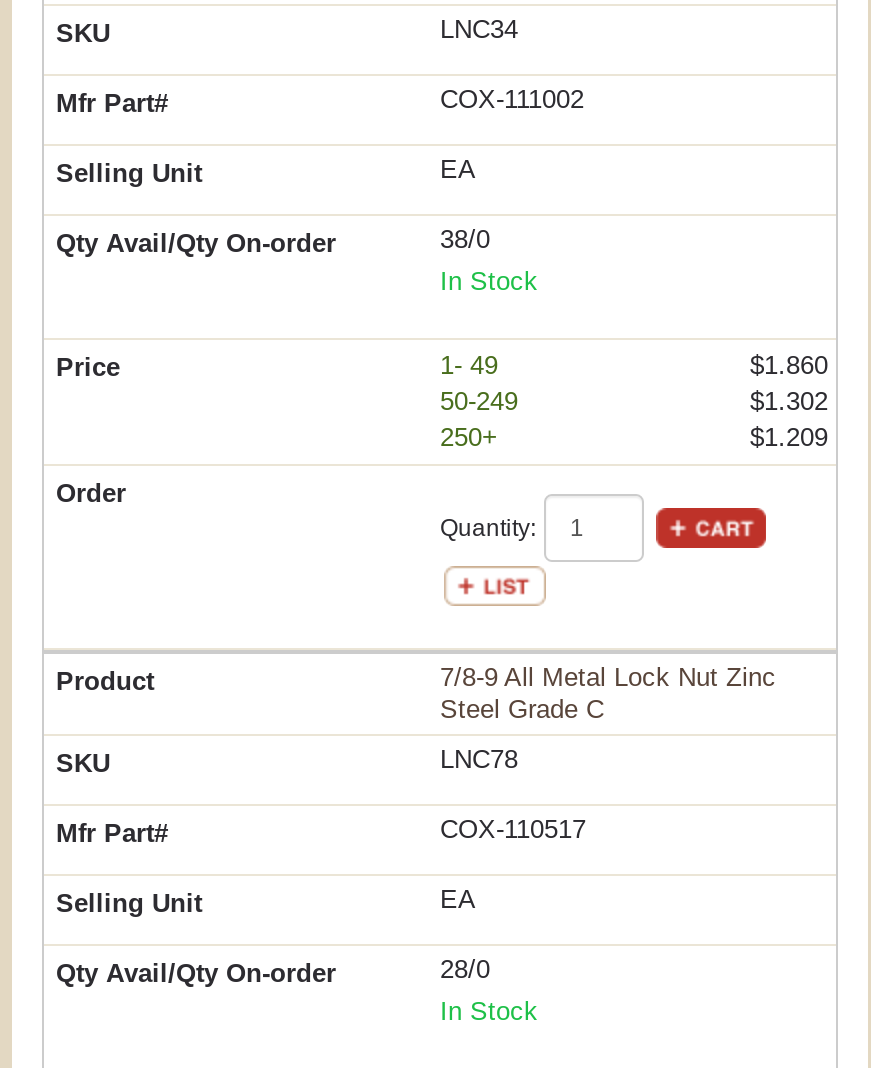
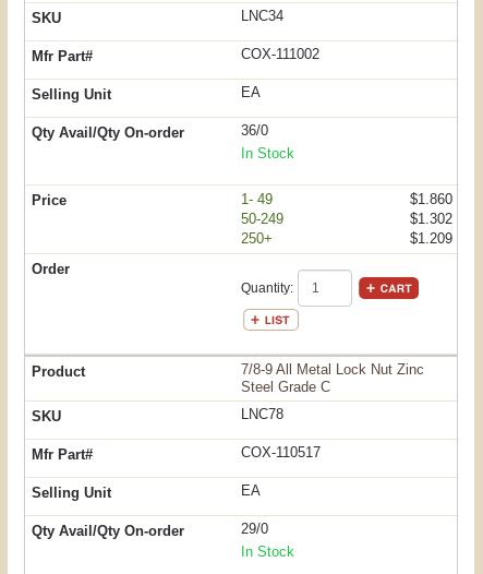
- 38/0
+ 36/0

- 28/0
+ 29/0
